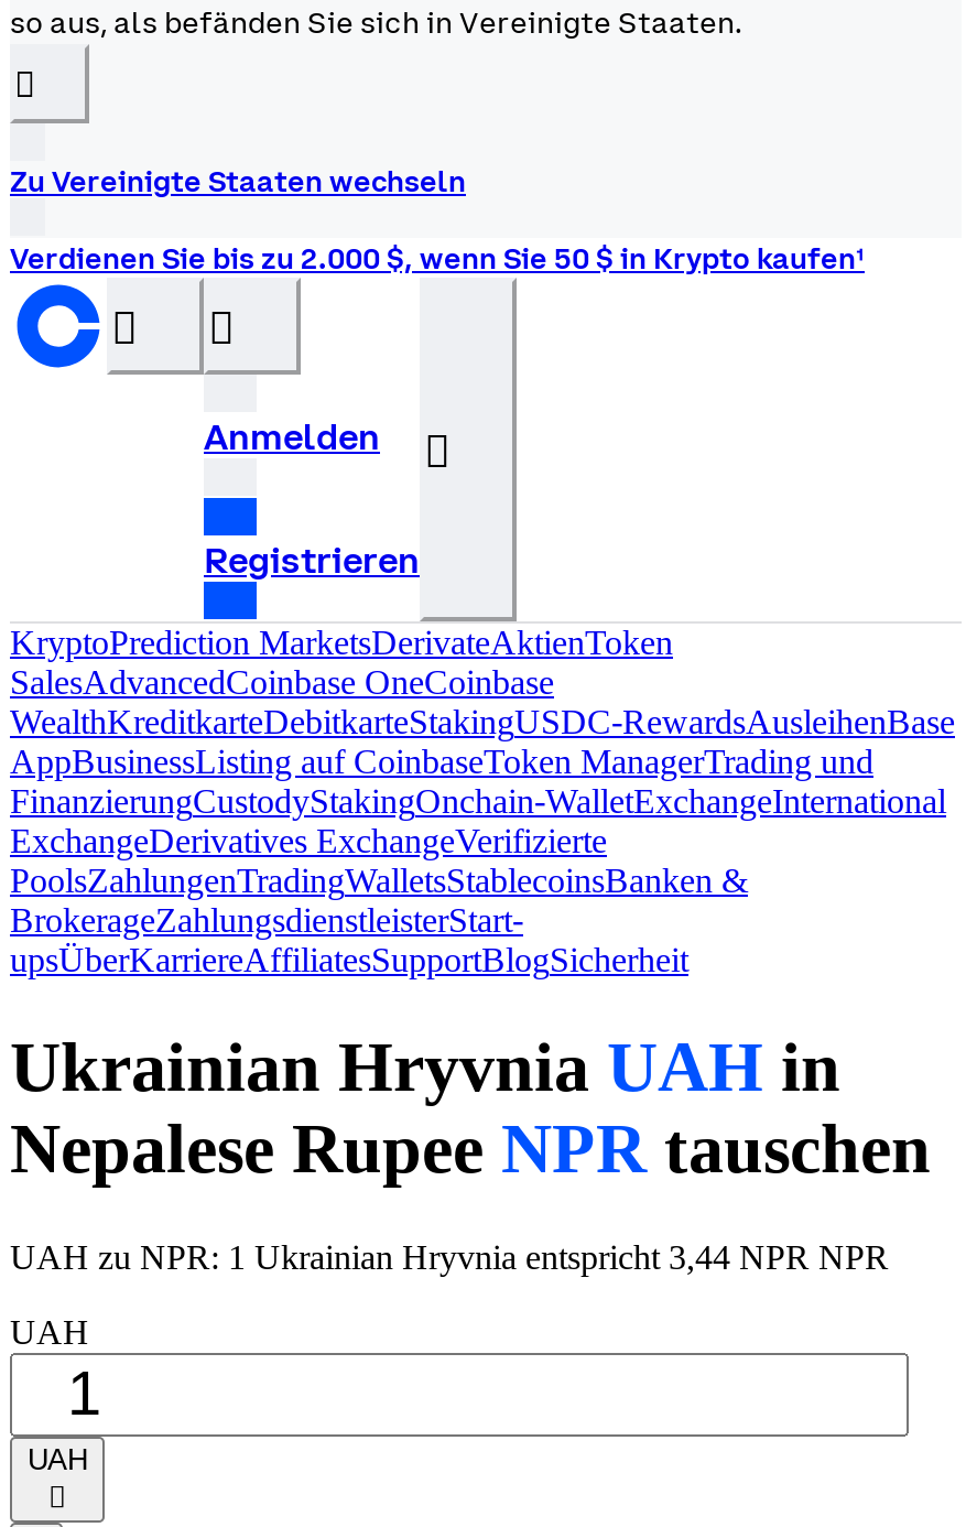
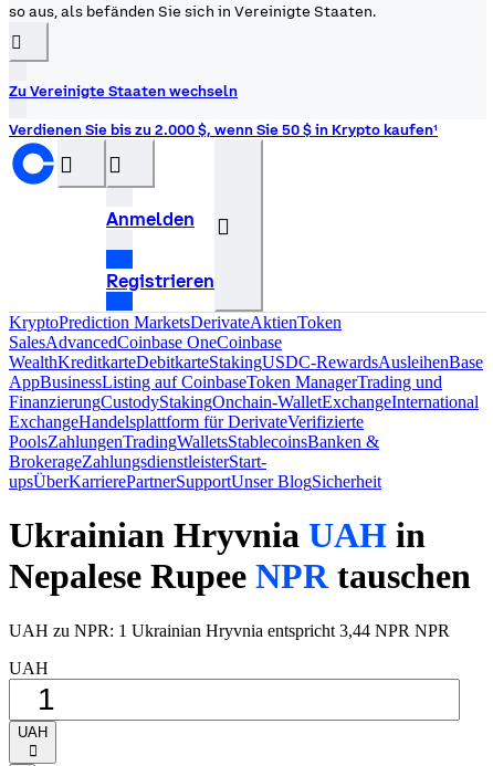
- ExchangeDerivatives ExchangeVerifizierte
+ ExchangeHandelsplattform für DerivateVerifizierte

- upsÜberKarriereAffiliatesSupportBlogSicherheit
+ upsÜberKarrierePartnerSupportUnser BlogSicherheit
